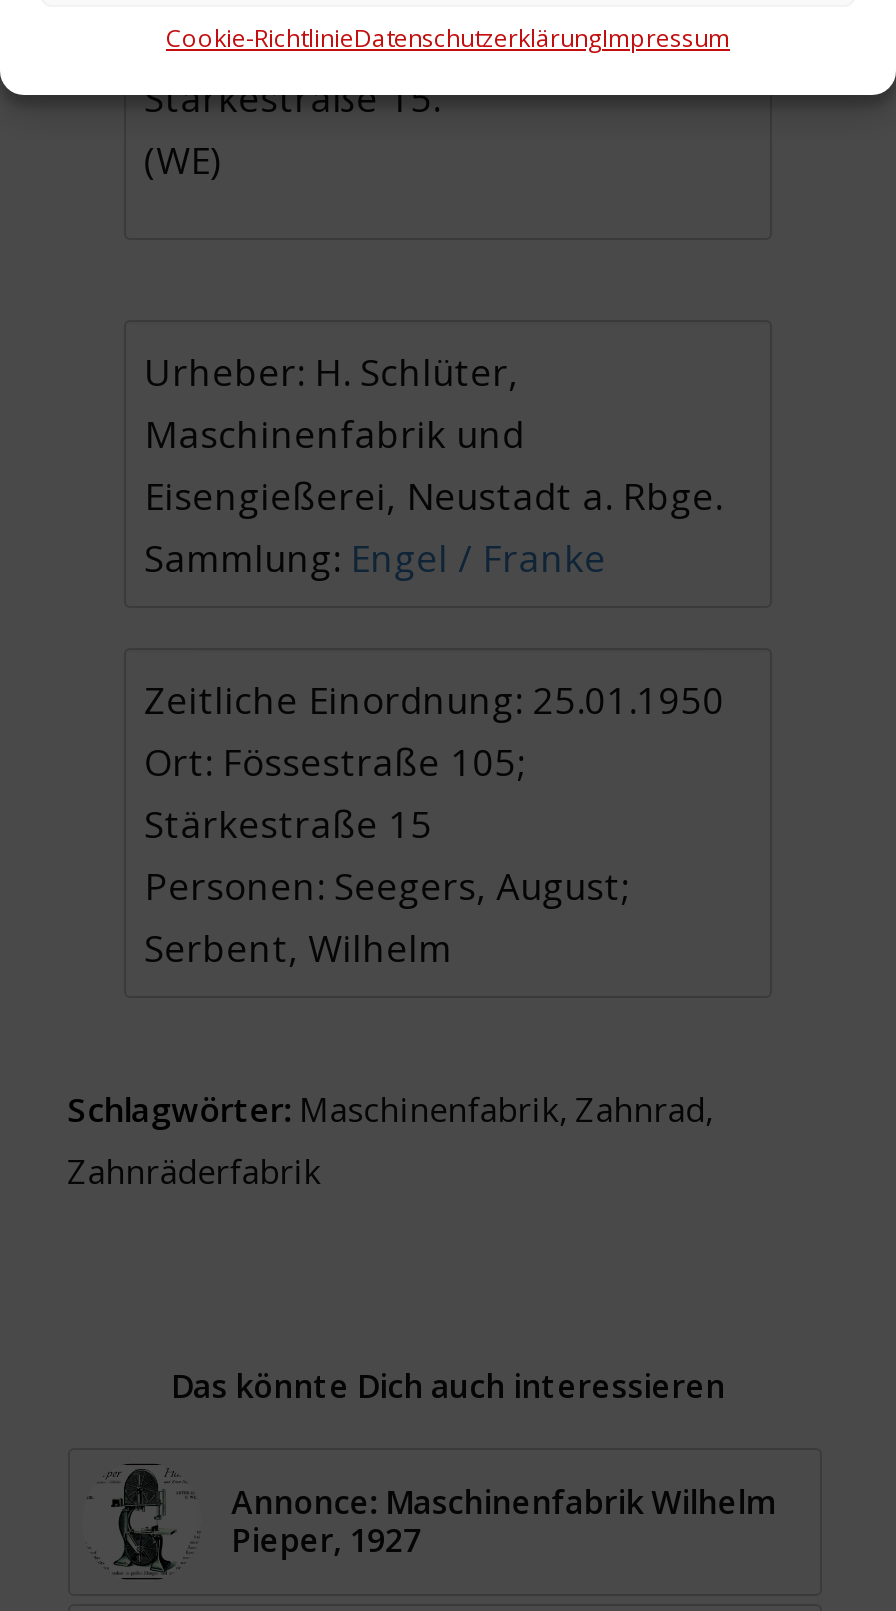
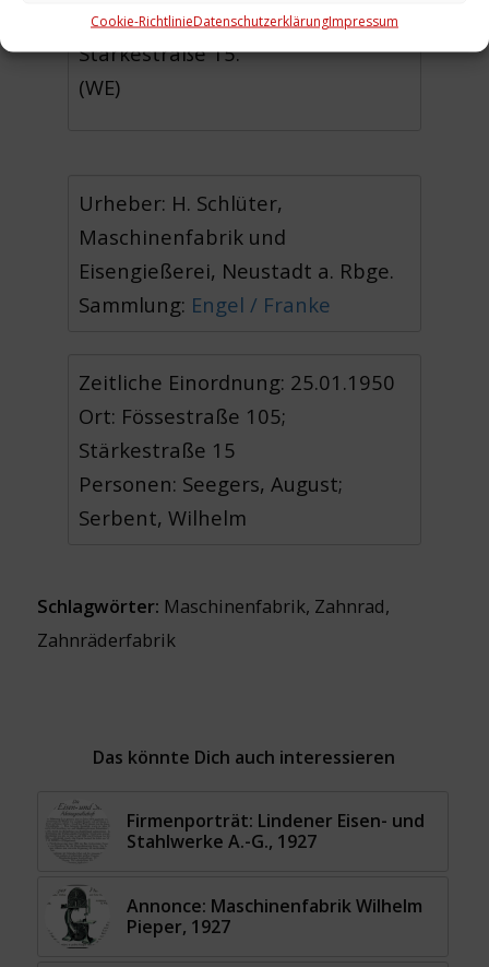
+ Firmenporträt: Lindener Eisen- und
+ Stahlwerke A.-G., 1927
